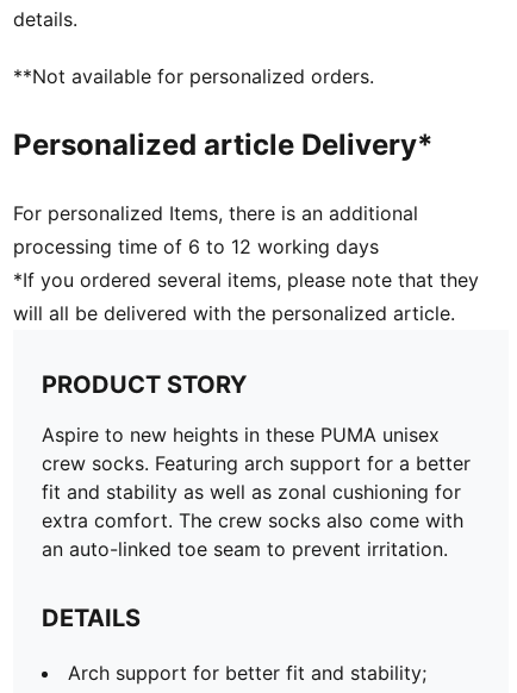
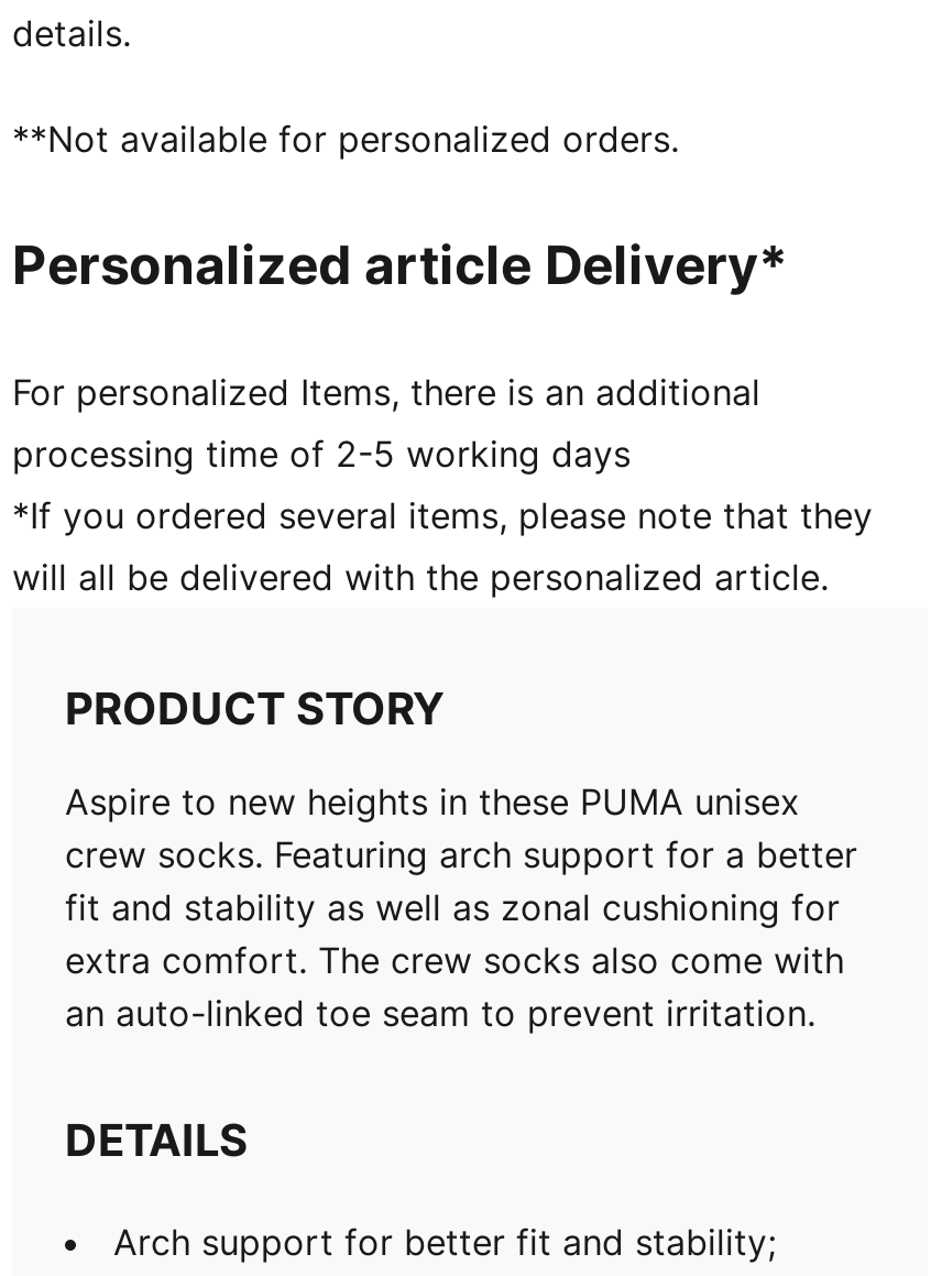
- processing time of 6 to 12 working days
+ processing time of 2-5 working days
